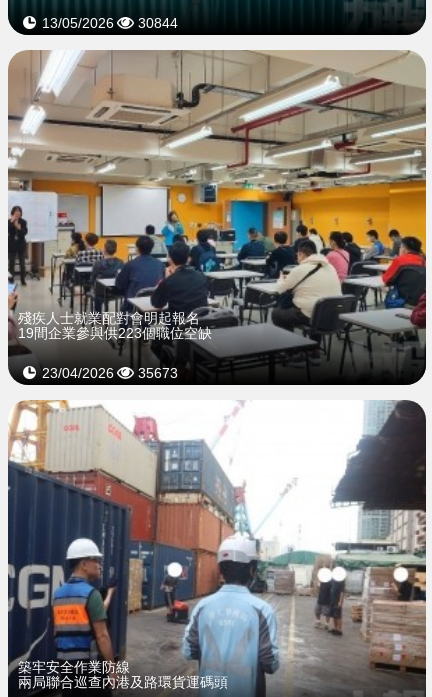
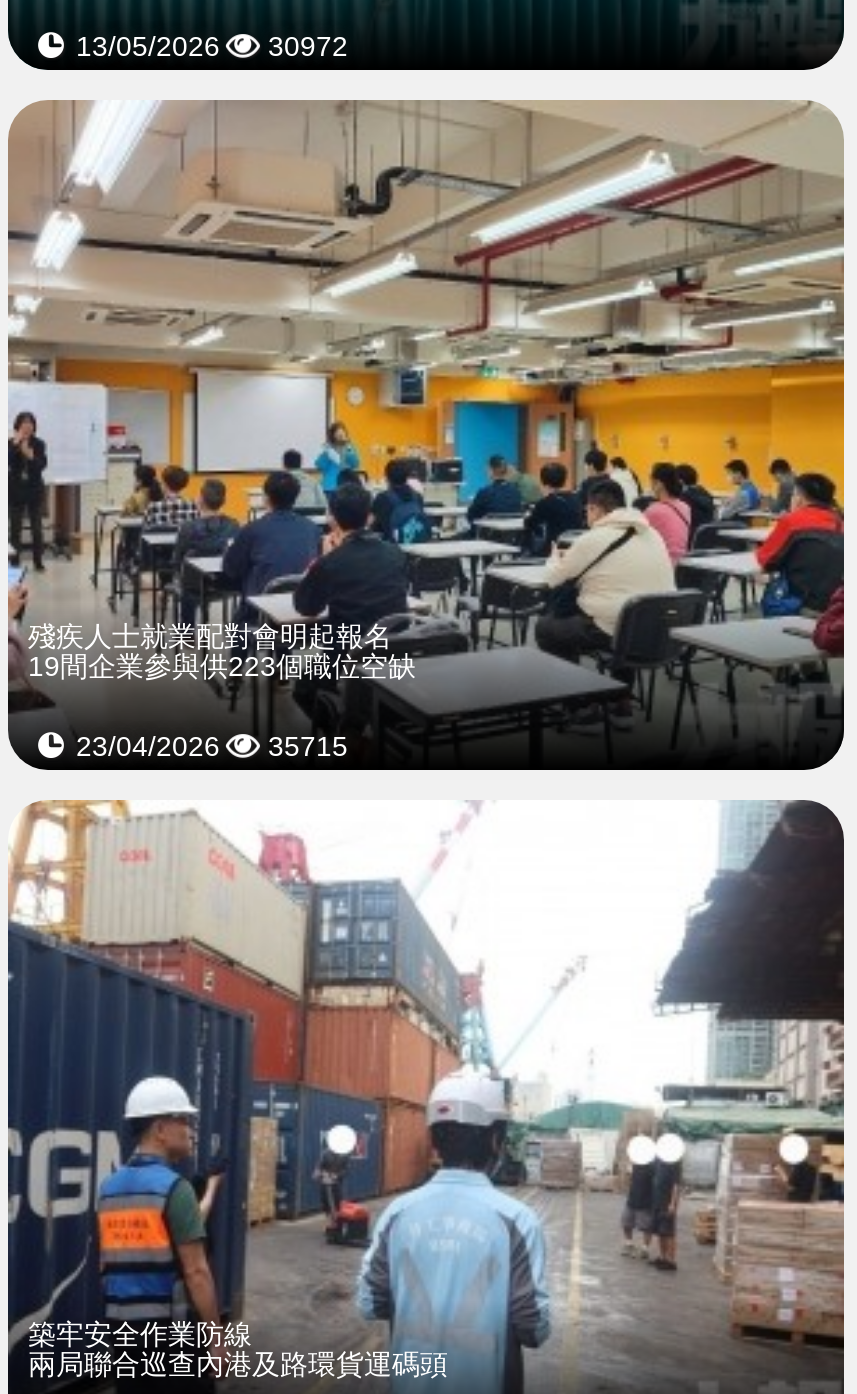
- 13/05/2026 30844
+ 13/05/2026 30972

- 23/04/2026 35673
+ 23/04/2026 35715
